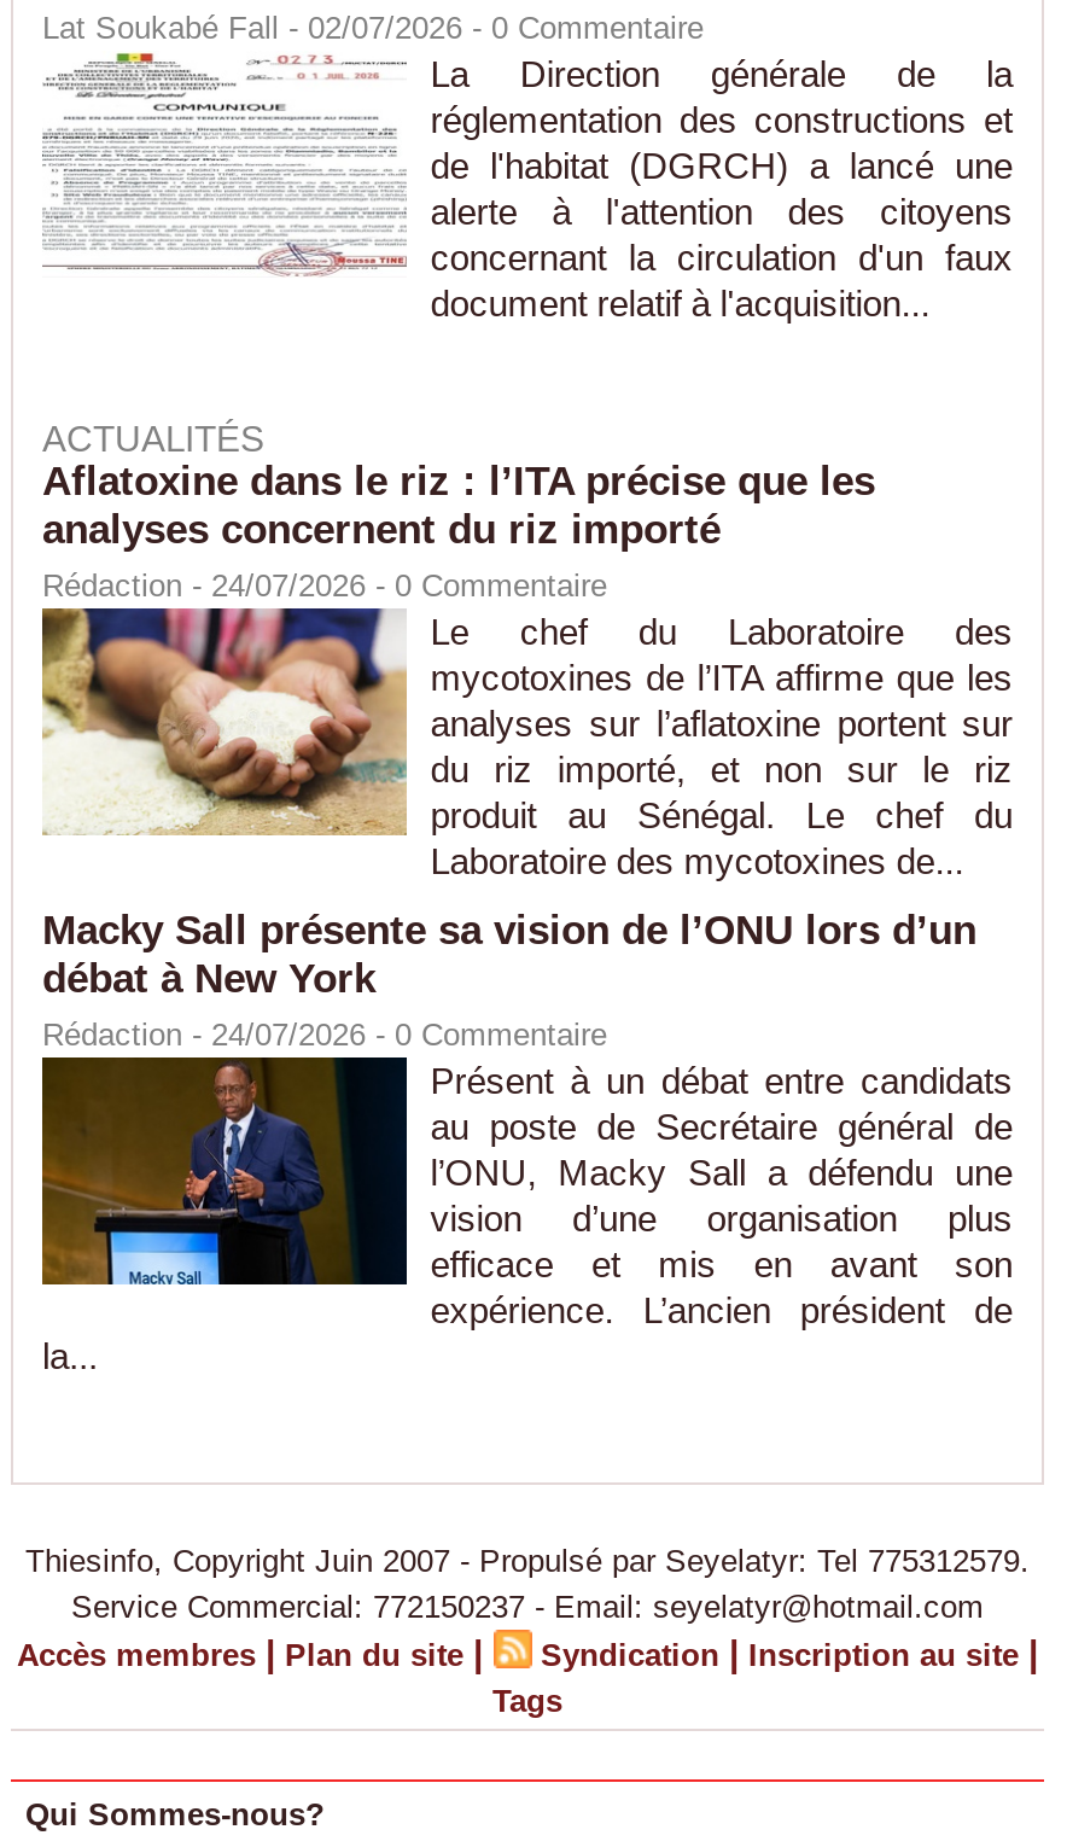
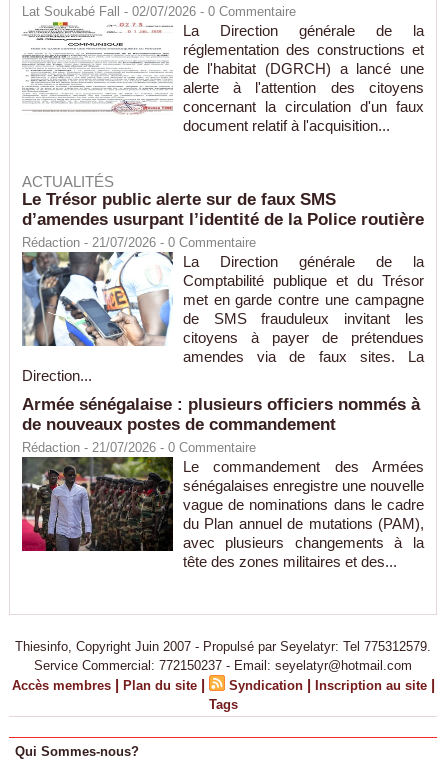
- [image]
- Aflatoxine dans le riz : l’ITA précise que les
- analyses concernent du riz importé
- Rédaction - 24/07/2026 - 0 Commentaire
- Le chef du Laboratoire des
- mycotoxines de l’ITA affirme que les
- analyses sur l’aflatoxine portent sur
- du riz importé, et non sur le riz
- produit au Sénégal. Le chef du
- Laboratoire des mycotoxines de...
+ [image]
+ Le Trésor public alerte sur de faux SMS
+ d’amendes usurpant l’identité de la Police routière
+ Rédaction - 21/07/2026 - 0 Commentaire
+ La Direction générale de la
+ Comptabilité publique et du Trésor
+ met en garde contre une campagne
+ de SMS frauduleux invitant les
+ citoyens à payer de prétendues
+ amendes via de faux sites. La
+ Direction...

- [image]
- Macky Sall présente sa vision de l’ONU lors d’un
- débat à New York
- Rédaction - 24/07/2026 - 0 Commentaire
- Présent à un débat entre candidats
- au poste de Secrétaire général de
- l’ONU, Macky Sall a défendu une
- vision d’une organisation plus
- efficace et mis en avant son
- expérience. L’ancien président de
- la...
+ [image]
+ Armée sénégalaise : plusieurs officiers nommés à
+ de nouveaux postes de commandement
+ Rédaction - 21/07/2026 - 0 Commentaire
+ Le commandement des Armées
+ sénégalaises enregistre une nouvelle
+ vague de nominations dans le cadre
+ du Plan annuel de mutations (PAM),
+ avec plusieurs changements à la
+ tête des zones militaires et des...
